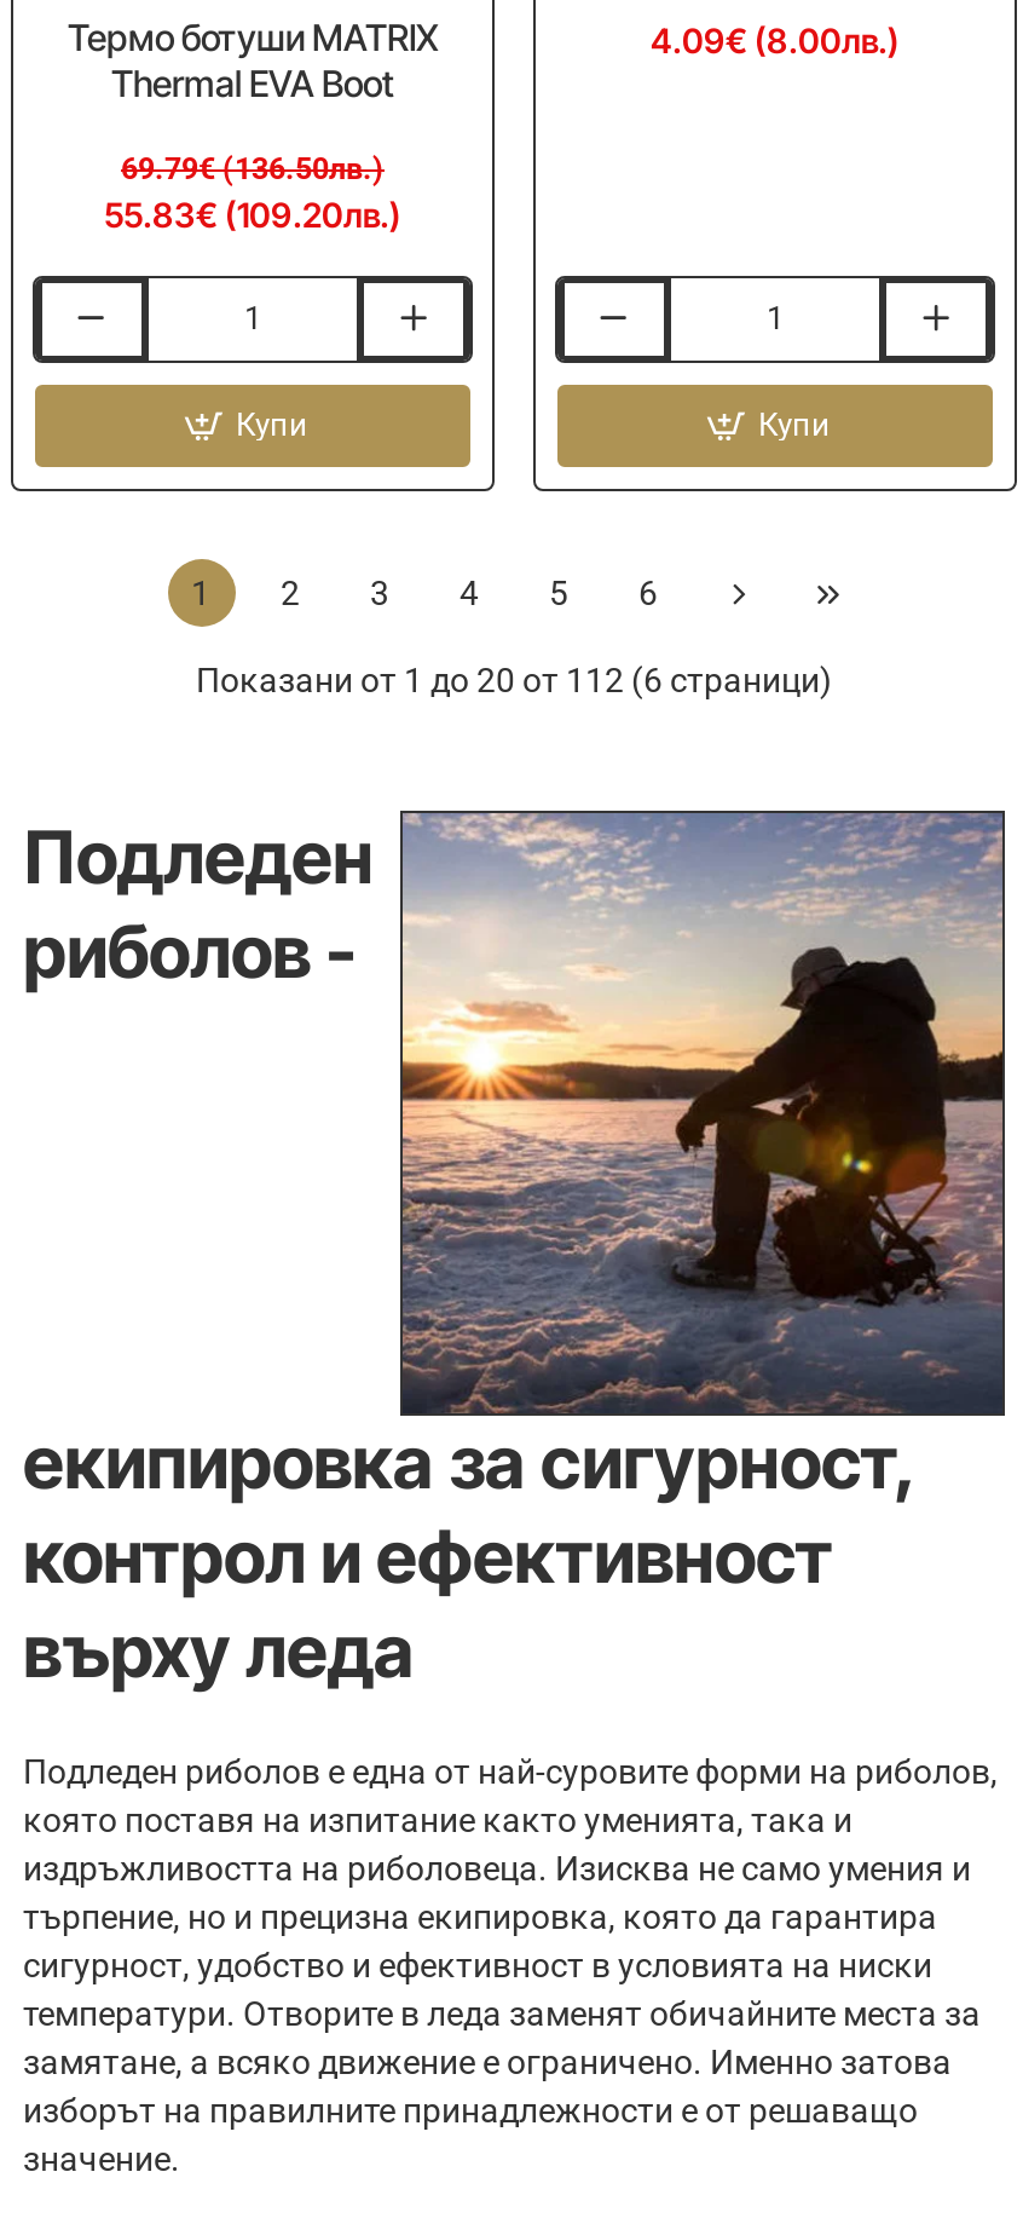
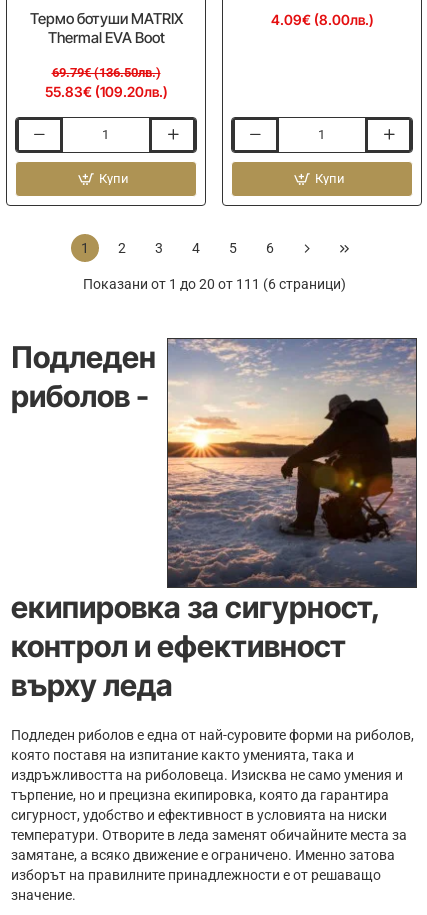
- Показани от 1 до 20 от 112 (6 страници)
+ Показани от 1 до 20 от 111 (6 страници)
